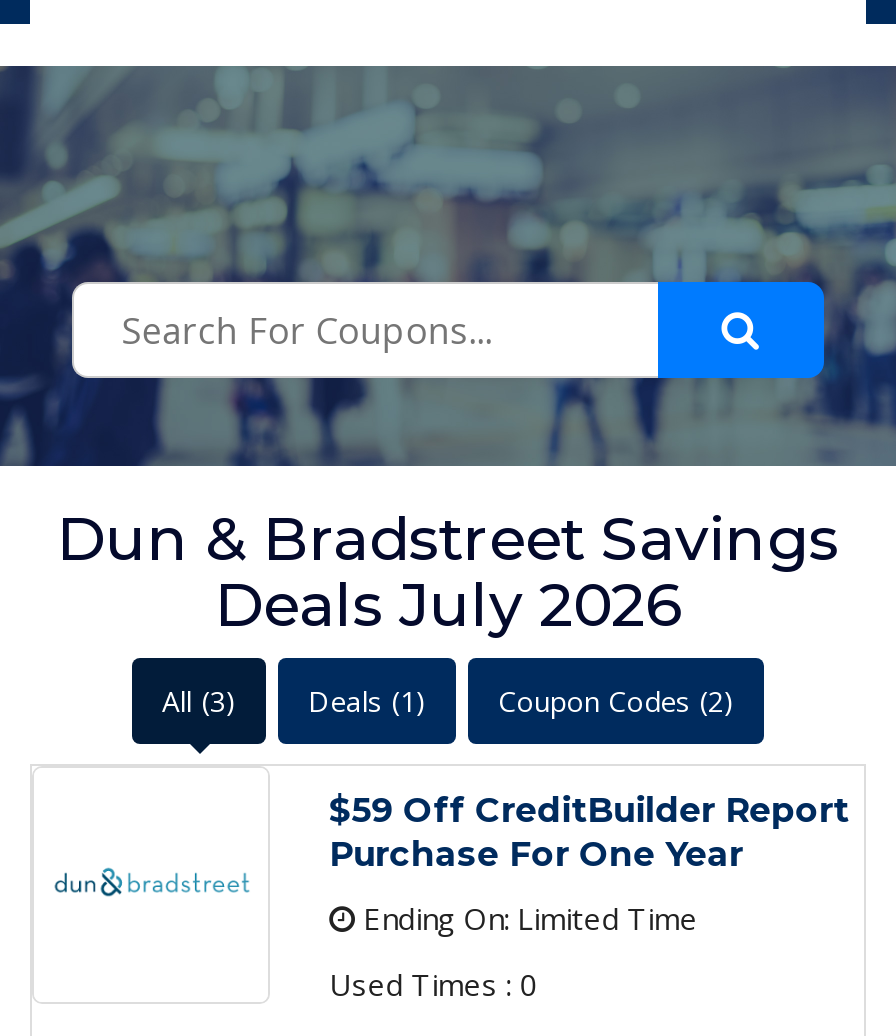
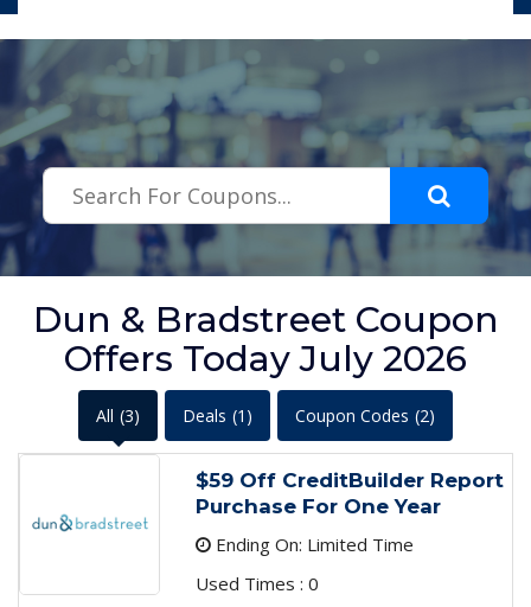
- Dun & Bradstreet Savings
- Deals July 2026
+ Dun & Bradstreet Coupon
+ Offers Today July 2026
